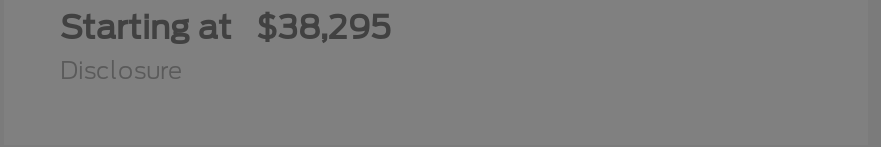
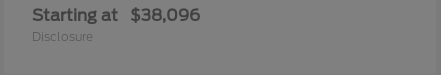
- Starting at $38,295
+ Starting at $38,096
